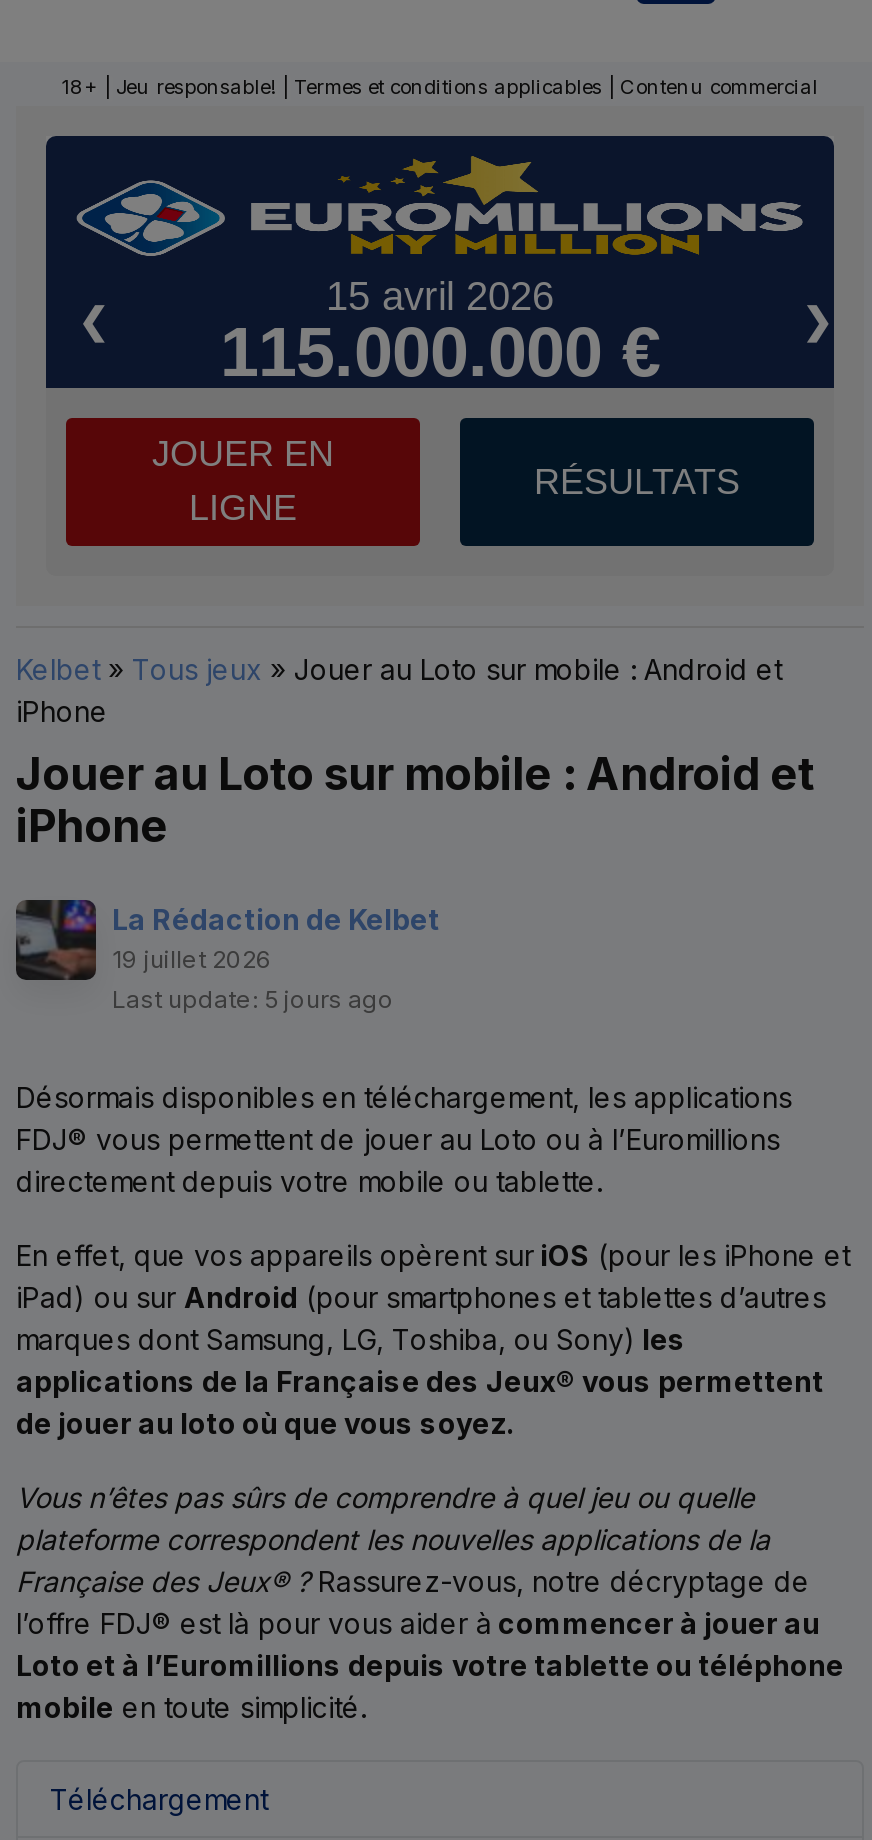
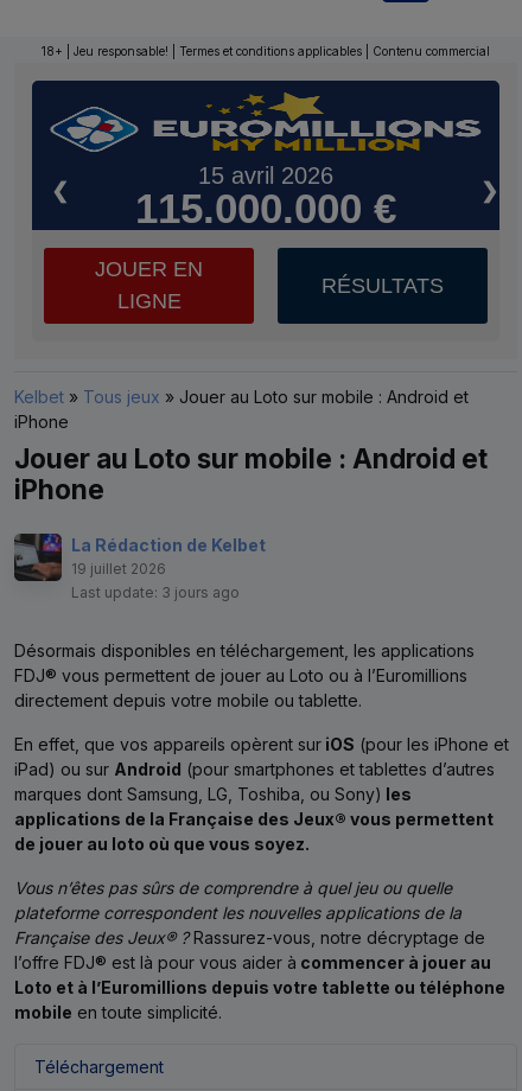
- Last update: 5 jours ago
+ Last update: 3 jours ago
